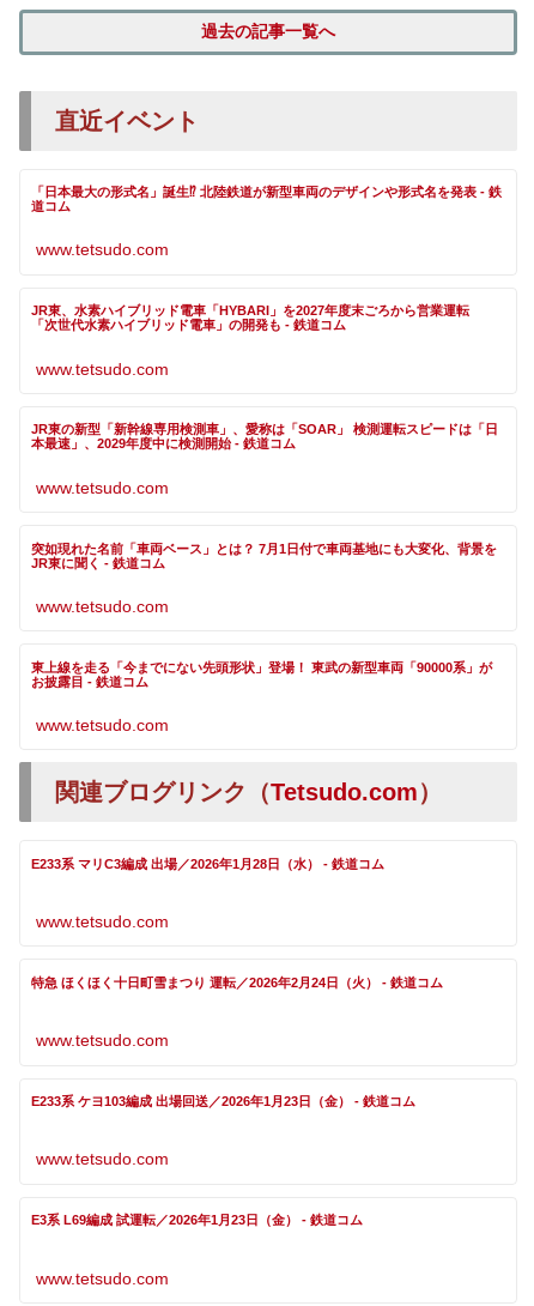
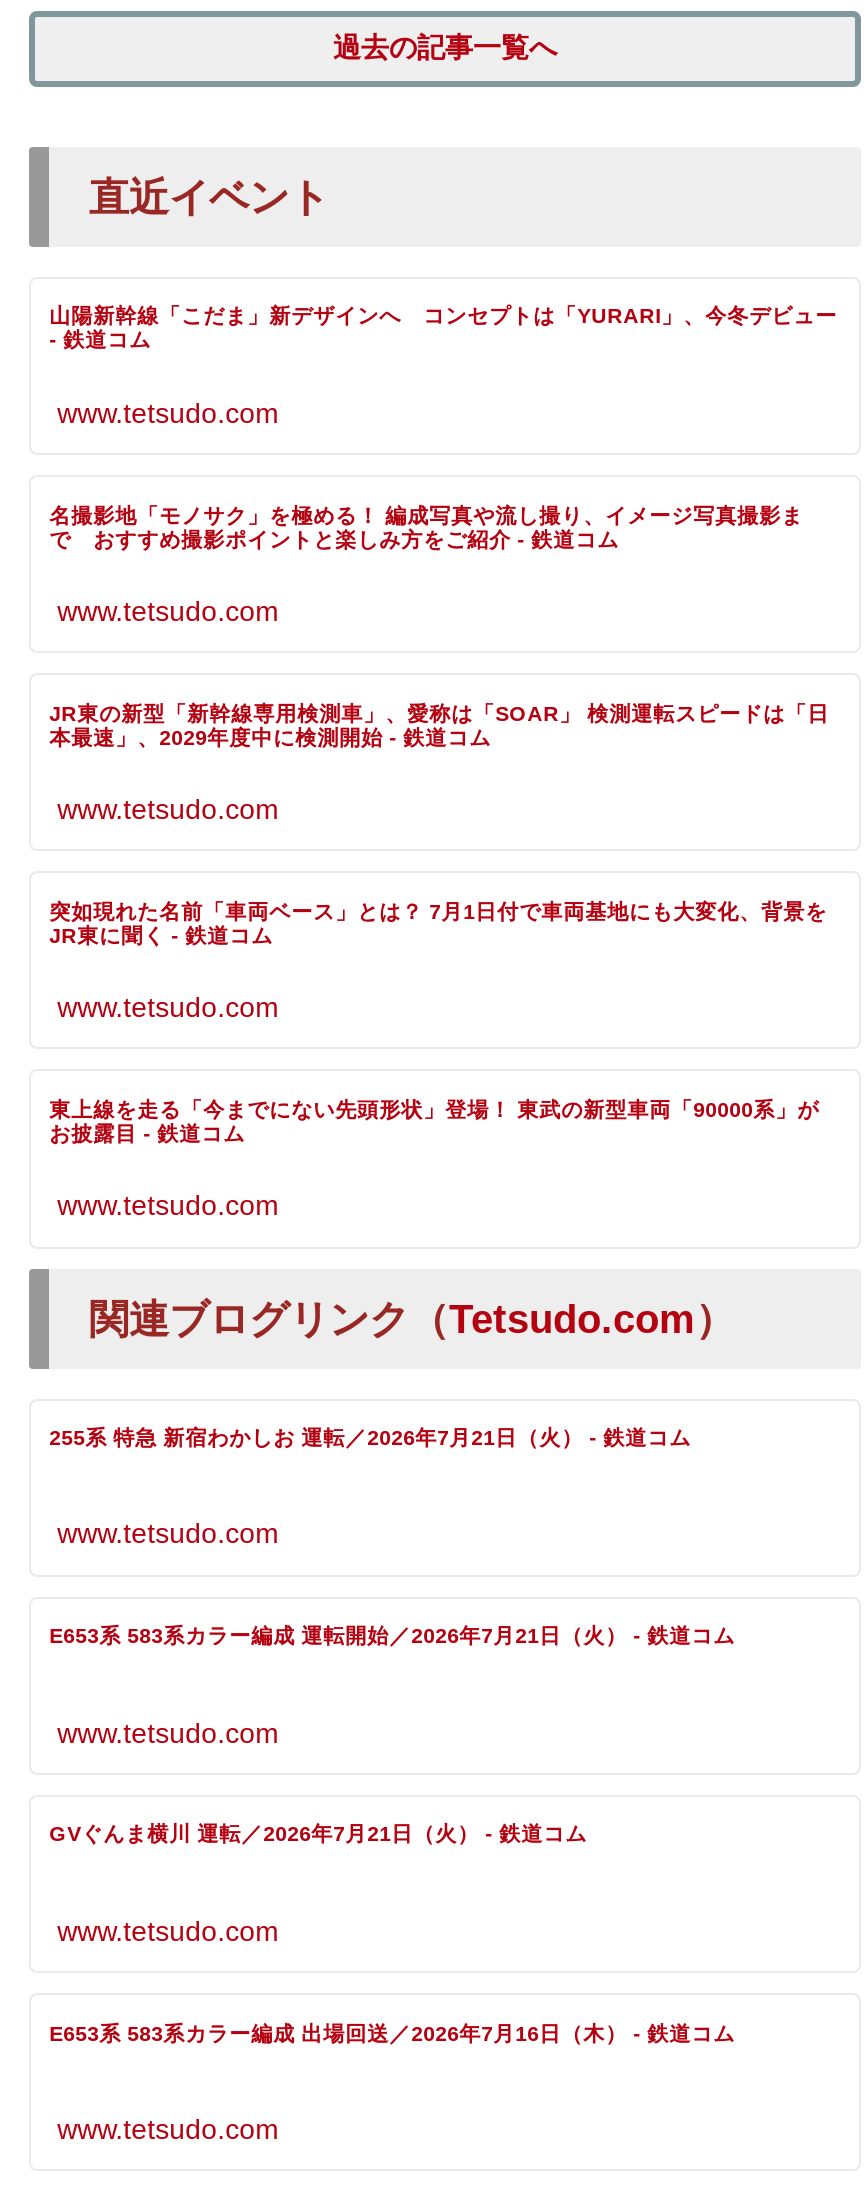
- 「日本最大の形式名」誕生⁉ 北陸鉄道が新型車両のデザインや形式名を発表 - 鉄
- 道コム
+ 山陽新幹線「こだま」新デザインへ コンセプトは「YURARI」、今冬デビュー
+ - 鉄道コム

- JR東、水素ハイブリッド電車「HYBARI」を2027年度末ごろから営業運転
- 「次世代水素ハイブリッド電車」の開発も - 鉄道コム
+ 名撮影地「モノサク」を極める！ 編成写真や流し撮り、イメージ写真撮影ま
+ で おすすめ撮影ポイントと楽しみ方をご紹介 - 鉄道コム

- E233系 マリC3編成 出場／2026年1月28日（水） - 鉄道コム
+ 255系 特急 新宿わかしお 運転／2026年7月21日（火） - 鉄道コム

- 特急 ほくほく十日町雪まつり 運転／2026年2月24日（火） - 鉄道コム
+ E653系 583系カラー編成 運転開始／2026年7月21日（火） - 鉄道コム

- E233系 ケヨ103編成 出場回送／2026年1月23日（金） - 鉄道コム
+ GVぐんま横川 運転／2026年7月21日（火） - 鉄道コム

- E3系 L69編成 試運転／2026年1月23日（金） - 鉄道コム
+ E653系 583系カラー編成 出場回送／2026年7月16日（木） - 鉄道コム
